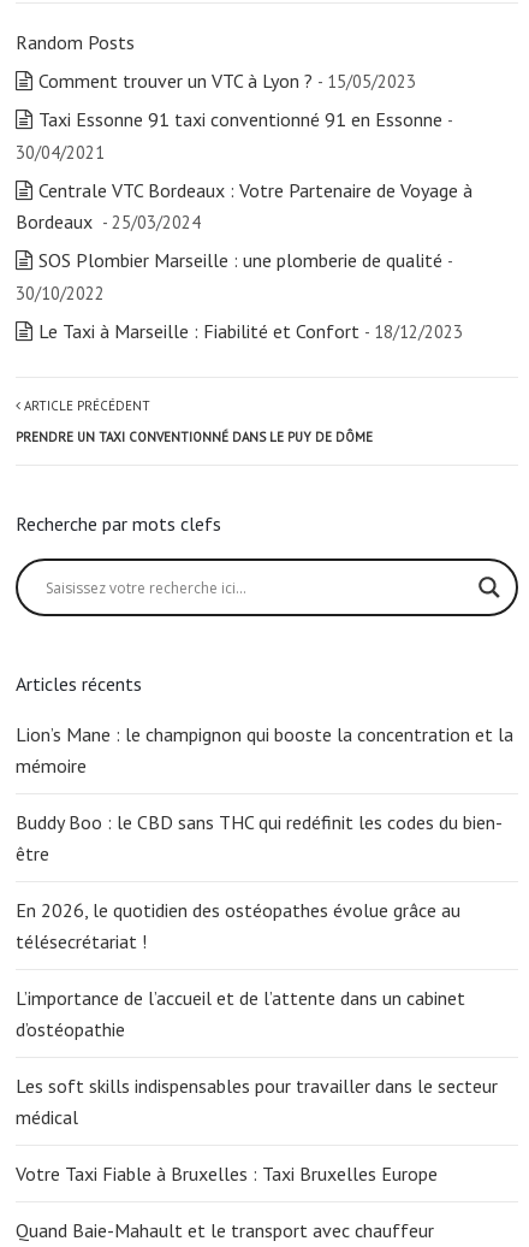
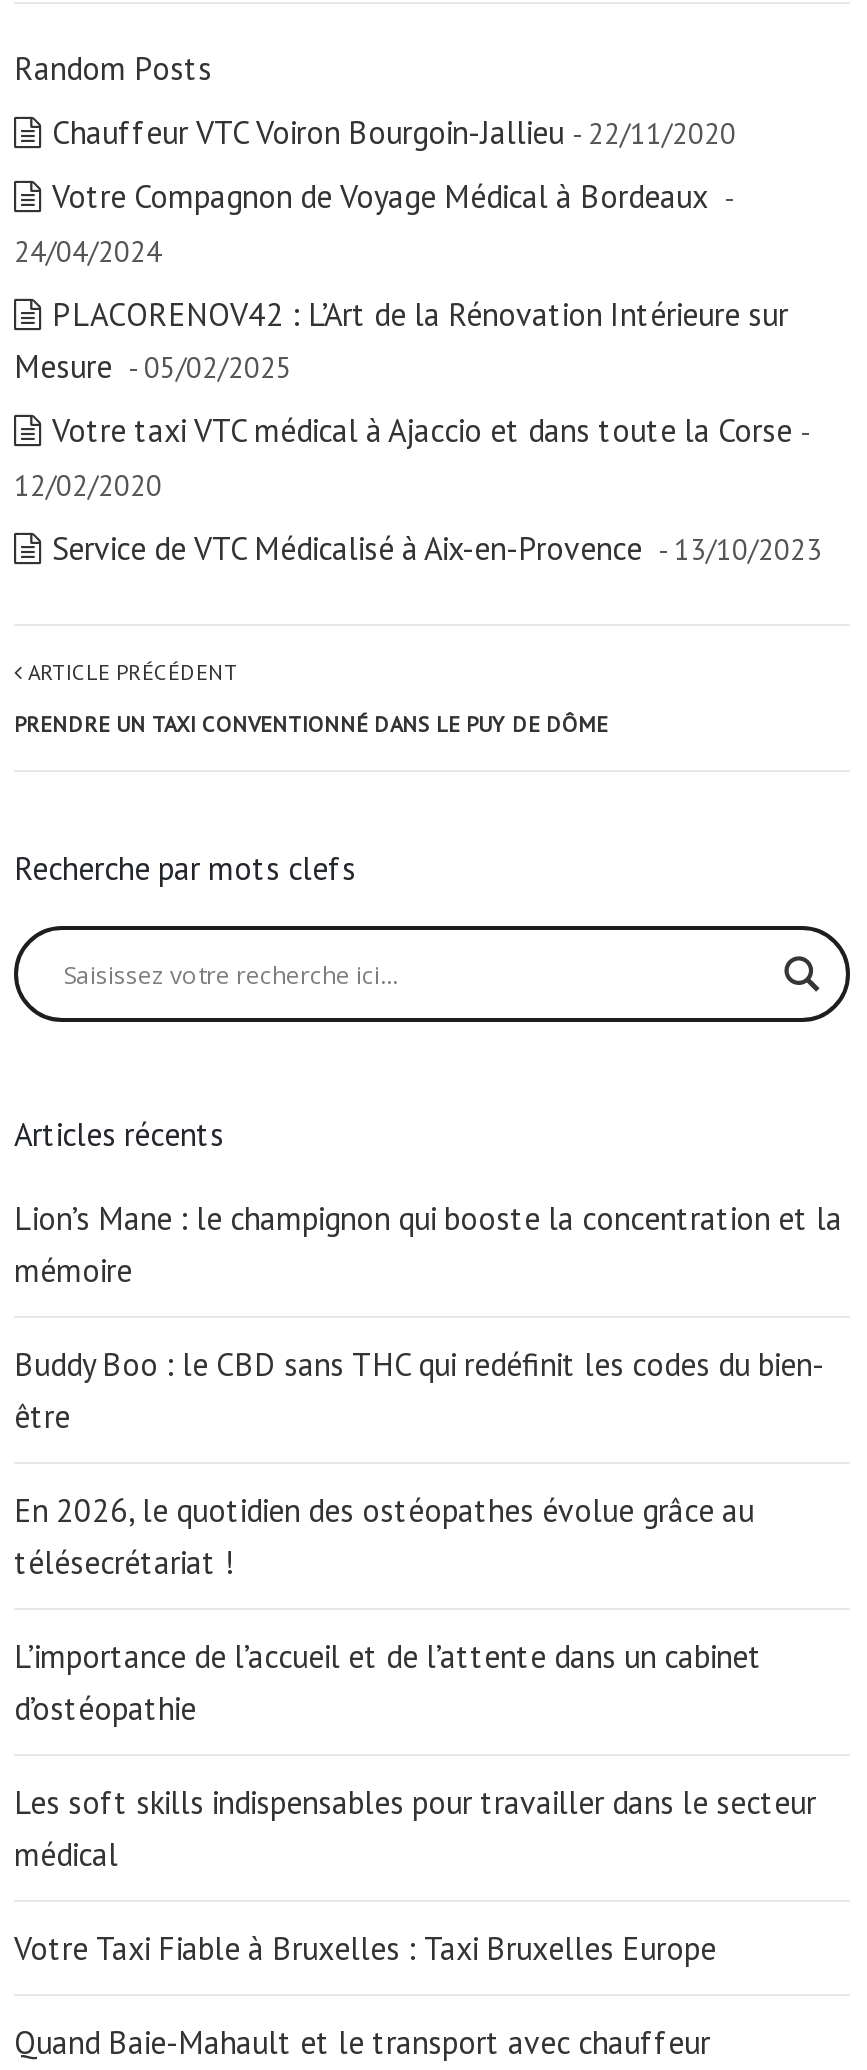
- Comment trouver un VTC à Lyon ? - 15/05/2023
+ Chauffeur VTC Voiron Bourgoin-Jallieu - 22/11/2020

- Taxi Essonne 91 taxi conventionné 91 en Essonne -
- 30/04/2021
+ Votre Compagnon de Voyage Médical à Bordeaux -
+ 24/04/2024

- Centrale VTC Bordeaux : Votre Partenaire de Voyage à
- Bordeaux - 25/03/2024
+ PLACORENOV42 : L’Art de la Rénovation Intérieure sur
+ Mesure - 05/02/2025

- SOS Plombier Marseille : une plomberie de qualité -
- 30/10/2022
+ Votre taxi VTC médical à Ajaccio et dans toute la Corse -
+ 12/02/2020

- Le Taxi à Marseille : Fiabilité et Confort - 18/12/2023
+ Service de VTC Médicalisé à Aix-en-Provence - 13/10/2023
